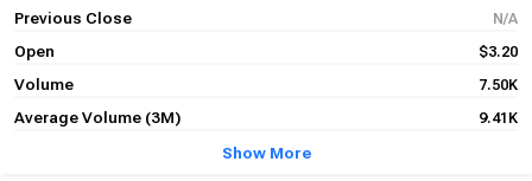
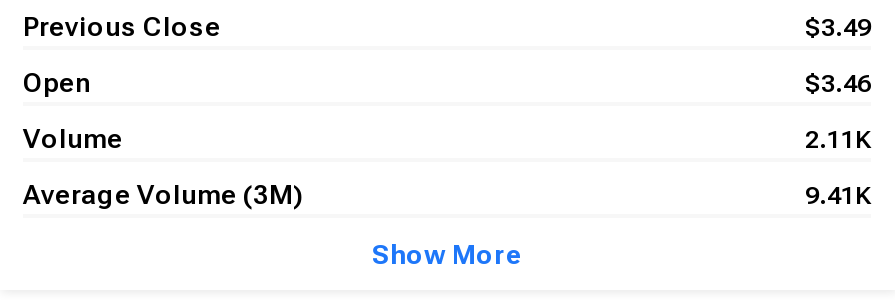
- N/A
+ $3.49

- $3.20
+ $3.46

- 7.50K
+ 2.11K
